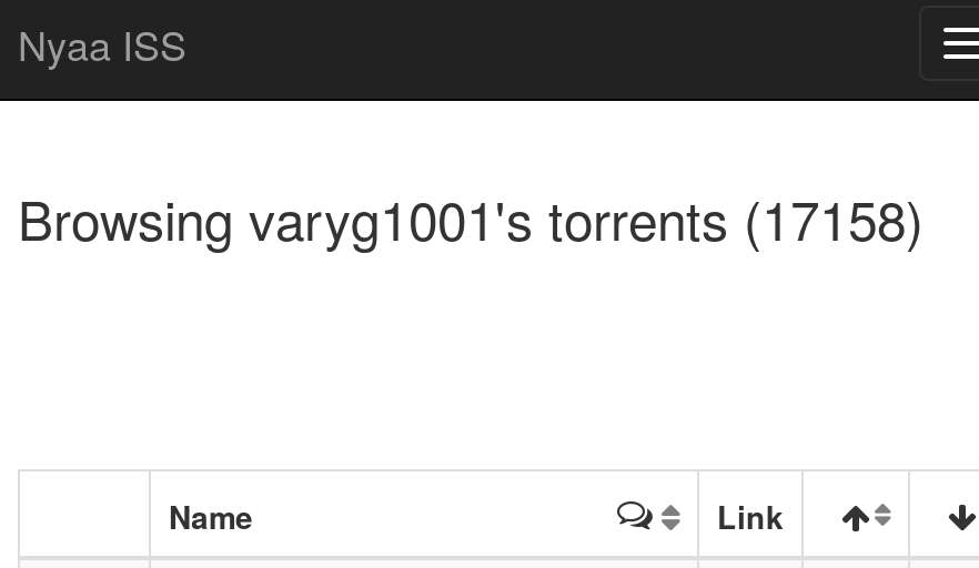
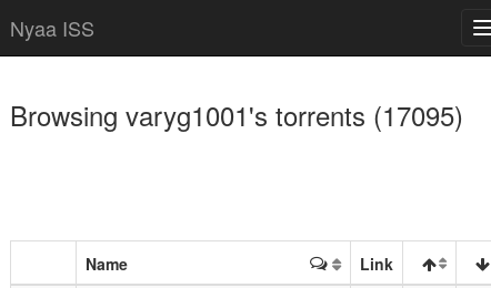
- Browsing varyg1001's torrents (17158)
+ Browsing varyg1001's torrents (17095)
